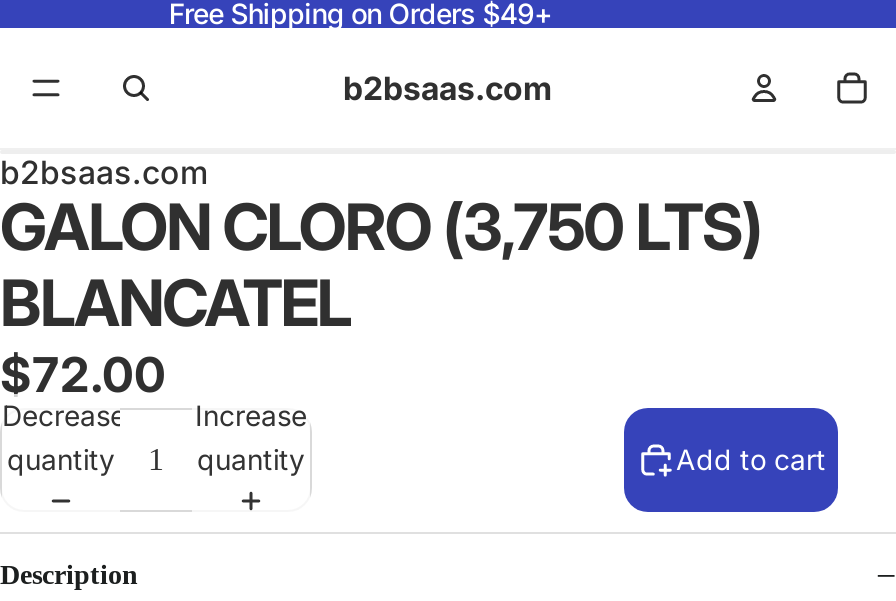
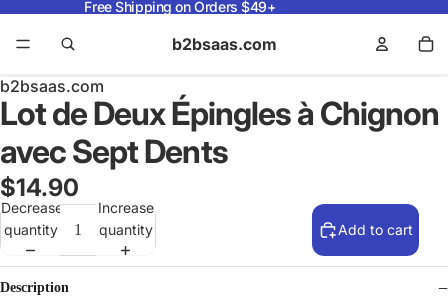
- GALON CLORO (3,750 LTS)
- BLANCATEL
- $72.00
+ Lot de Deux Épingles à Chignon
+ avec Sept Dents
+ $14.90
